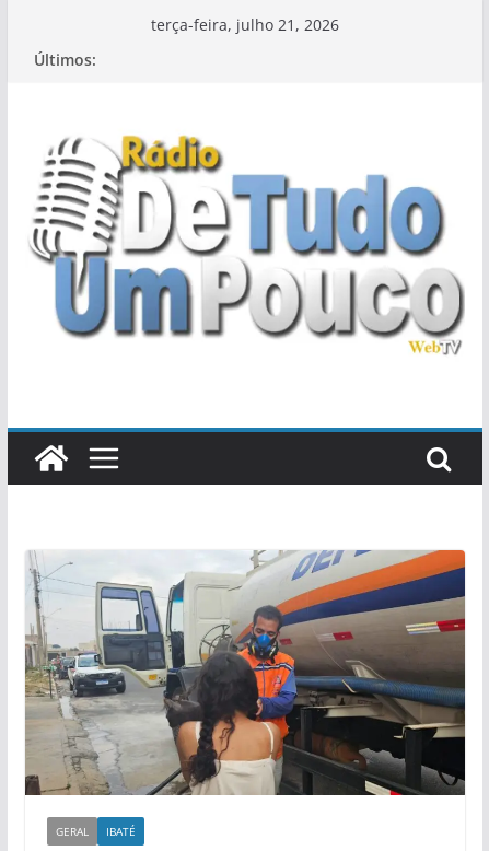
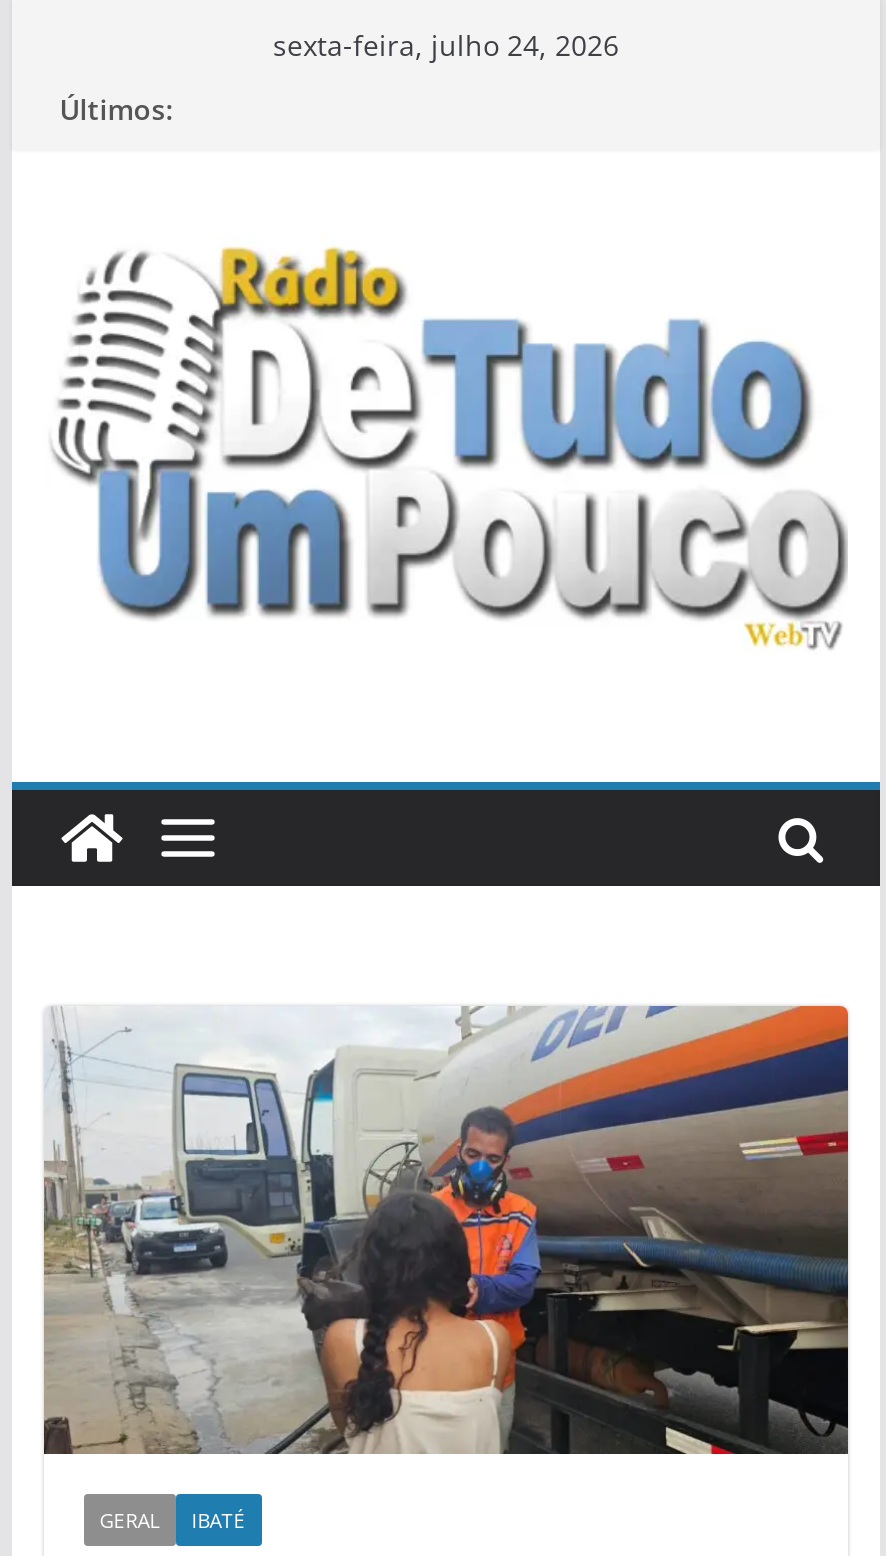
- terça-feira, julho 21, 2026
+ sexta-feira, julho 24, 2026
